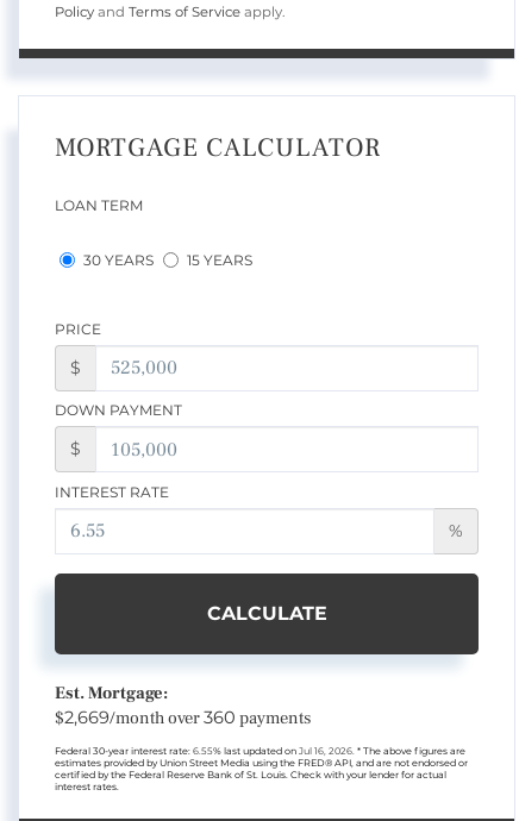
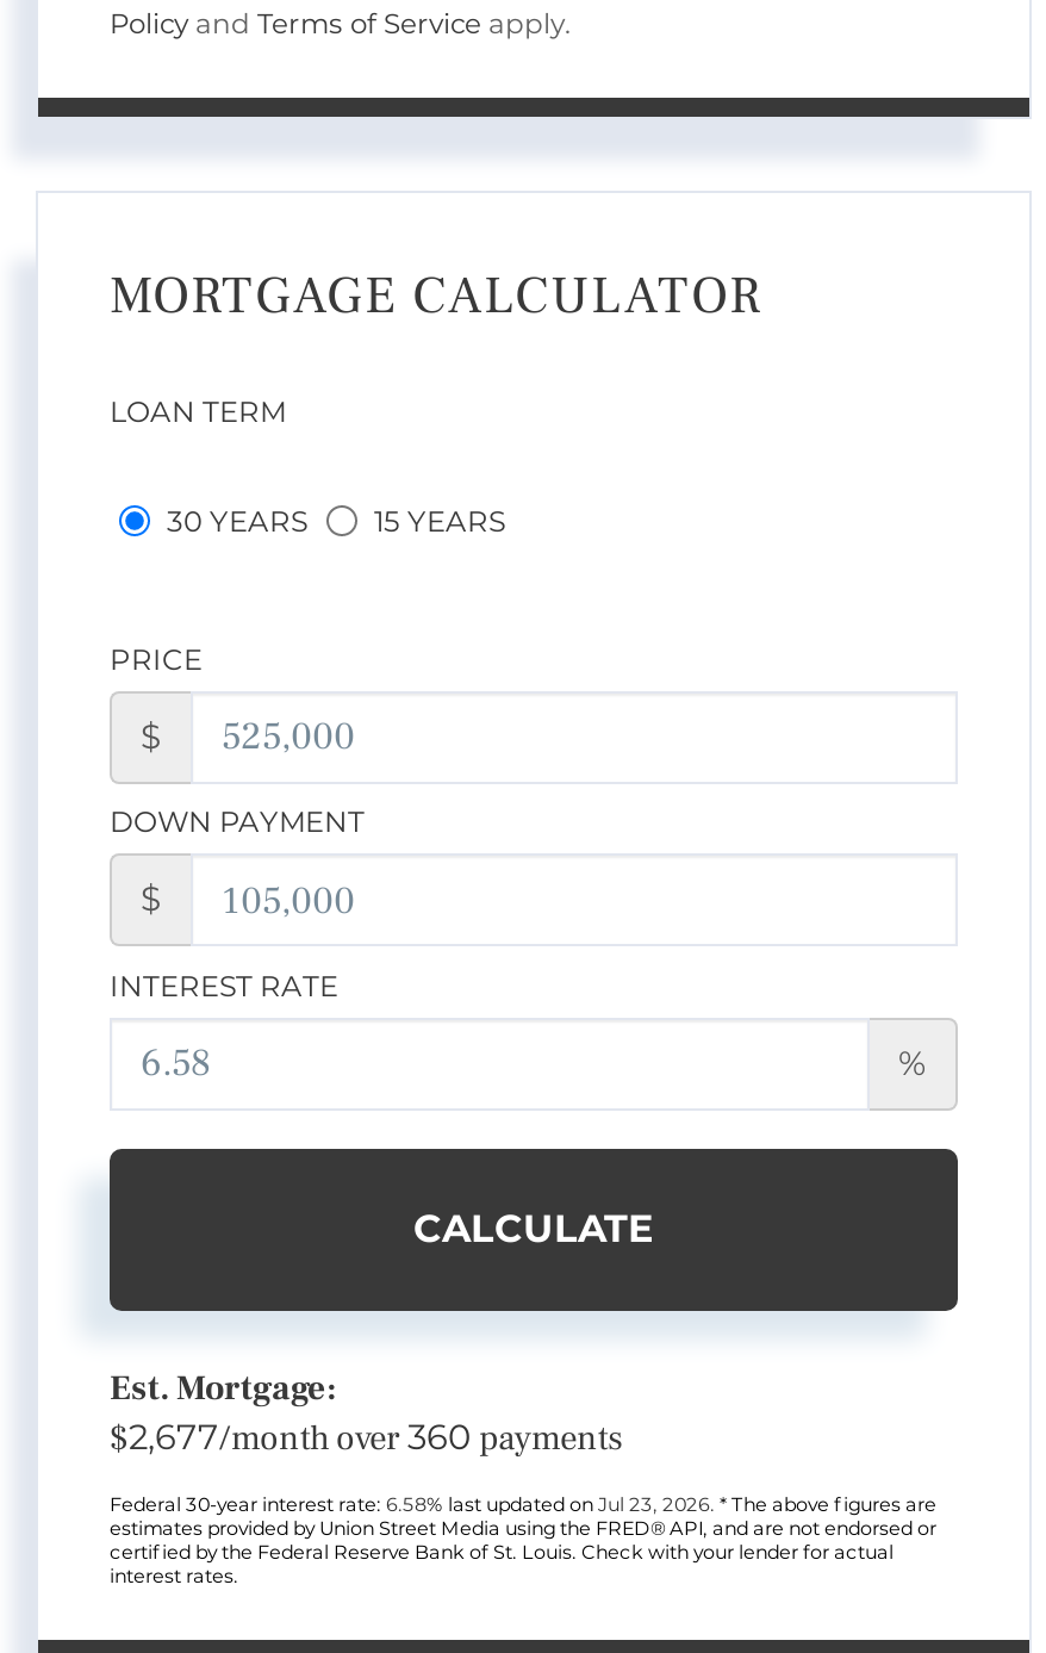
- $2,669/month over 360 payments
+ $2,677/month over 360 payments

- Federal 30-year interest rate: 6.55% last updated on Jul 16, 2026. * The above figures are
+ Federal 30-year interest rate: 6.58% last updated on Jul 23, 2026. * The above figures are
